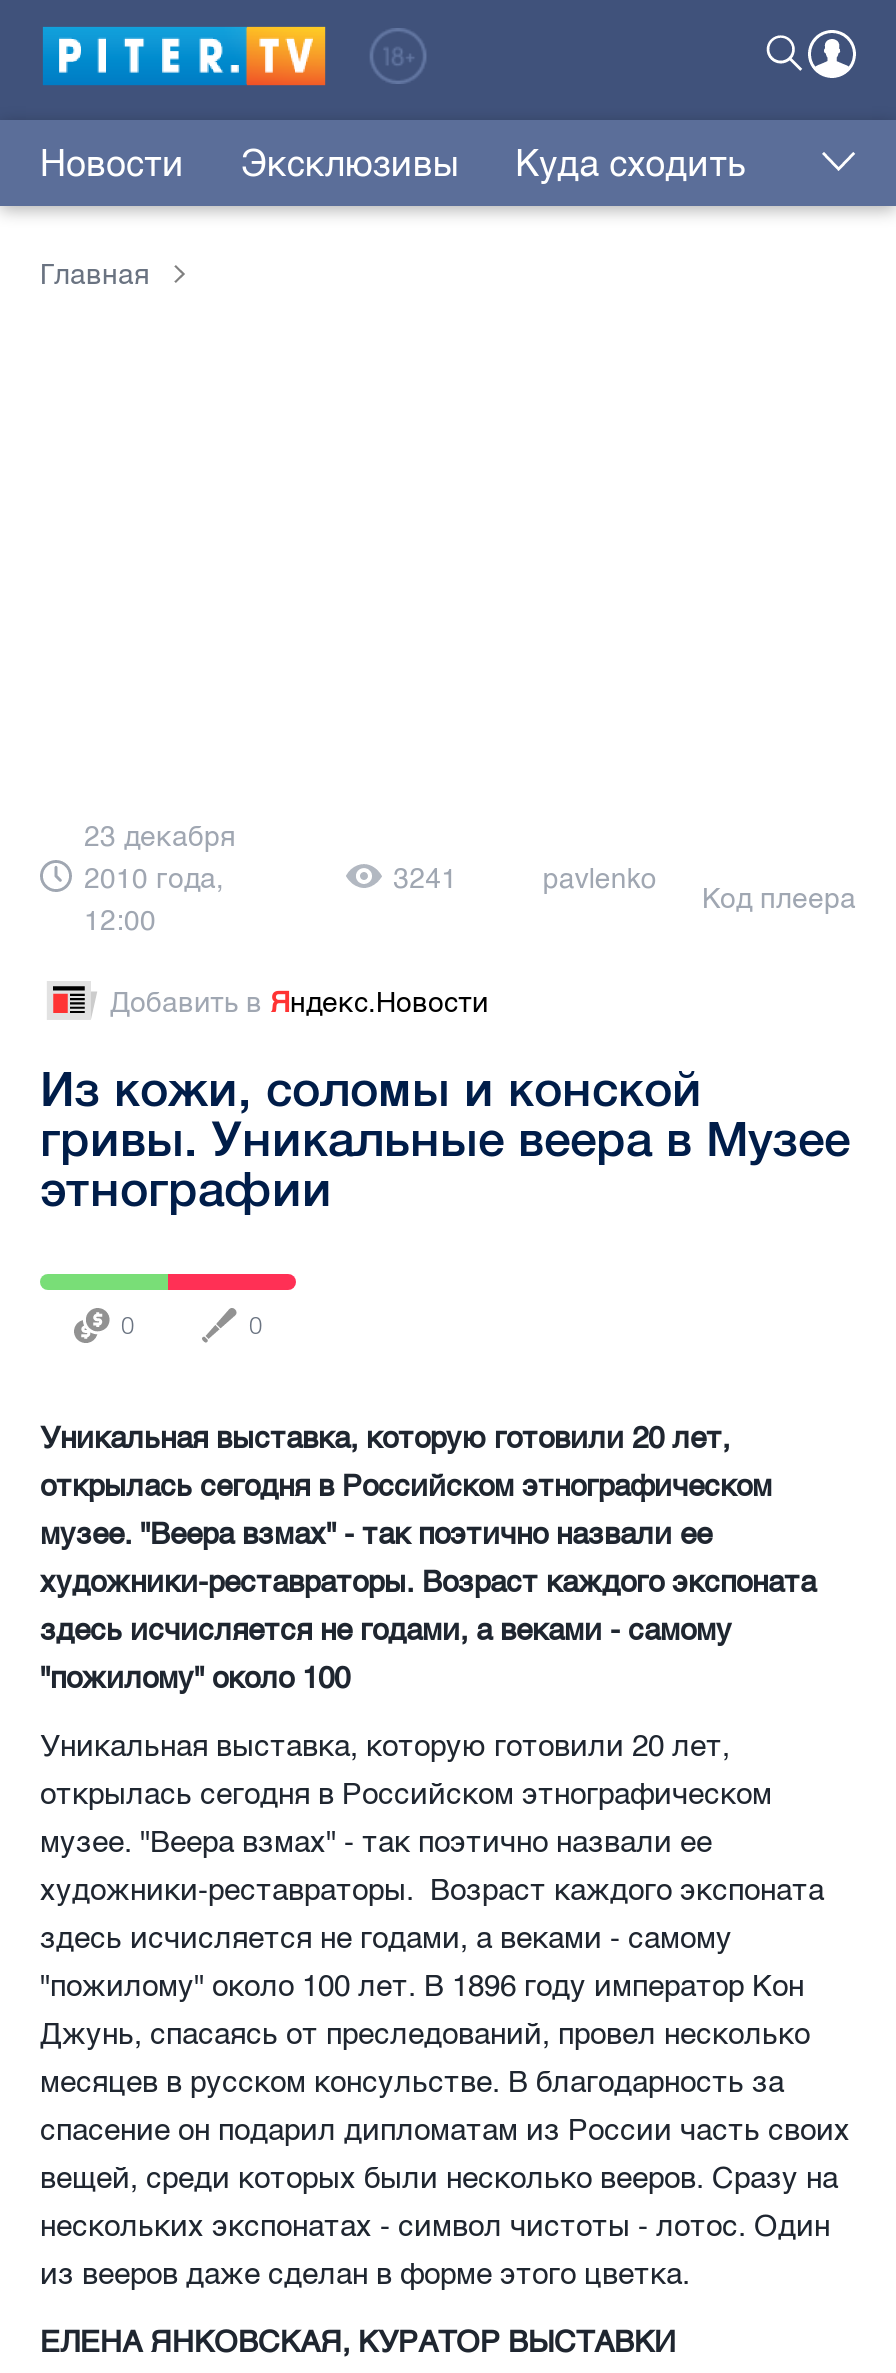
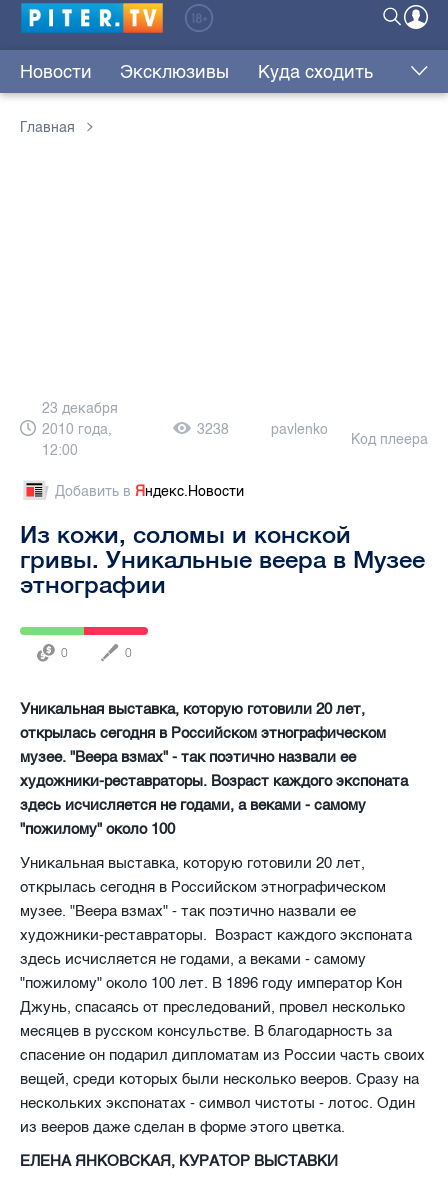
- 3241
+ 3238
